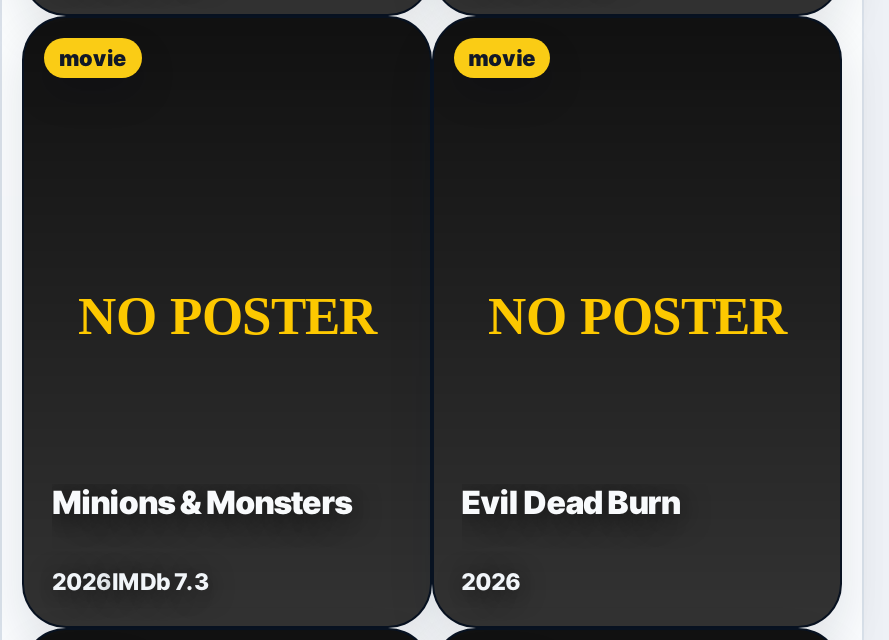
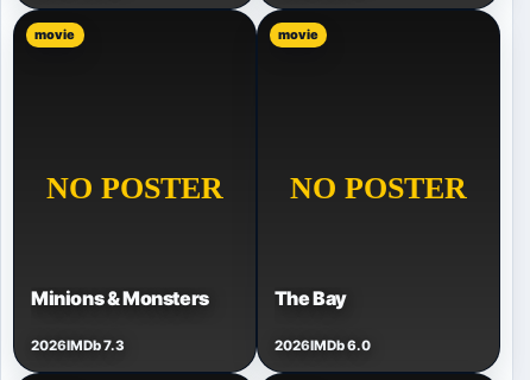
- Evil Dead Burn
+ The Bay

- 2026
+ 2026IMDb 6.0
